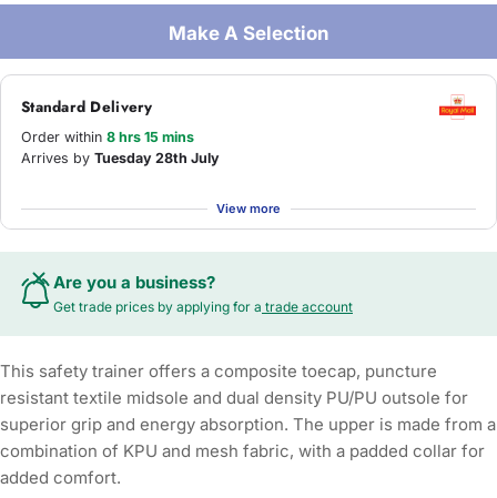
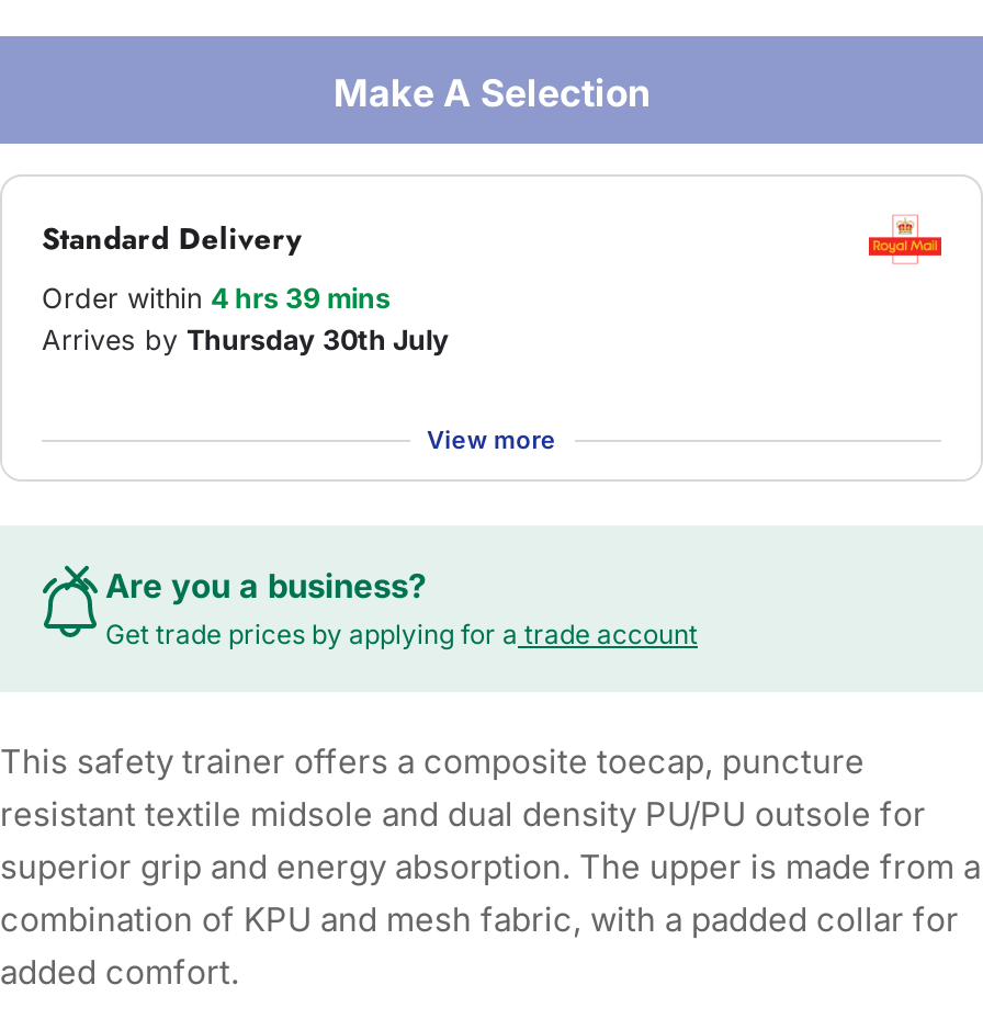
- Order within 8 hrs 15 mins
+ Order within 4 hrs 39 mins

- Arrives by Tuesday 28th July
+ Arrives by Thursday 30th July
